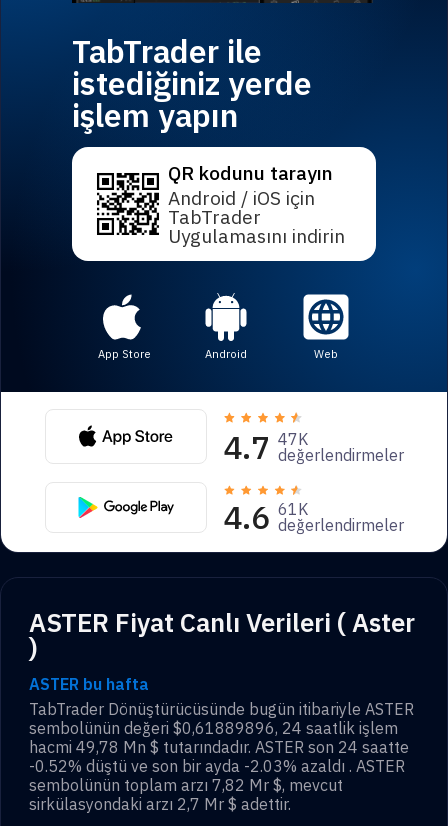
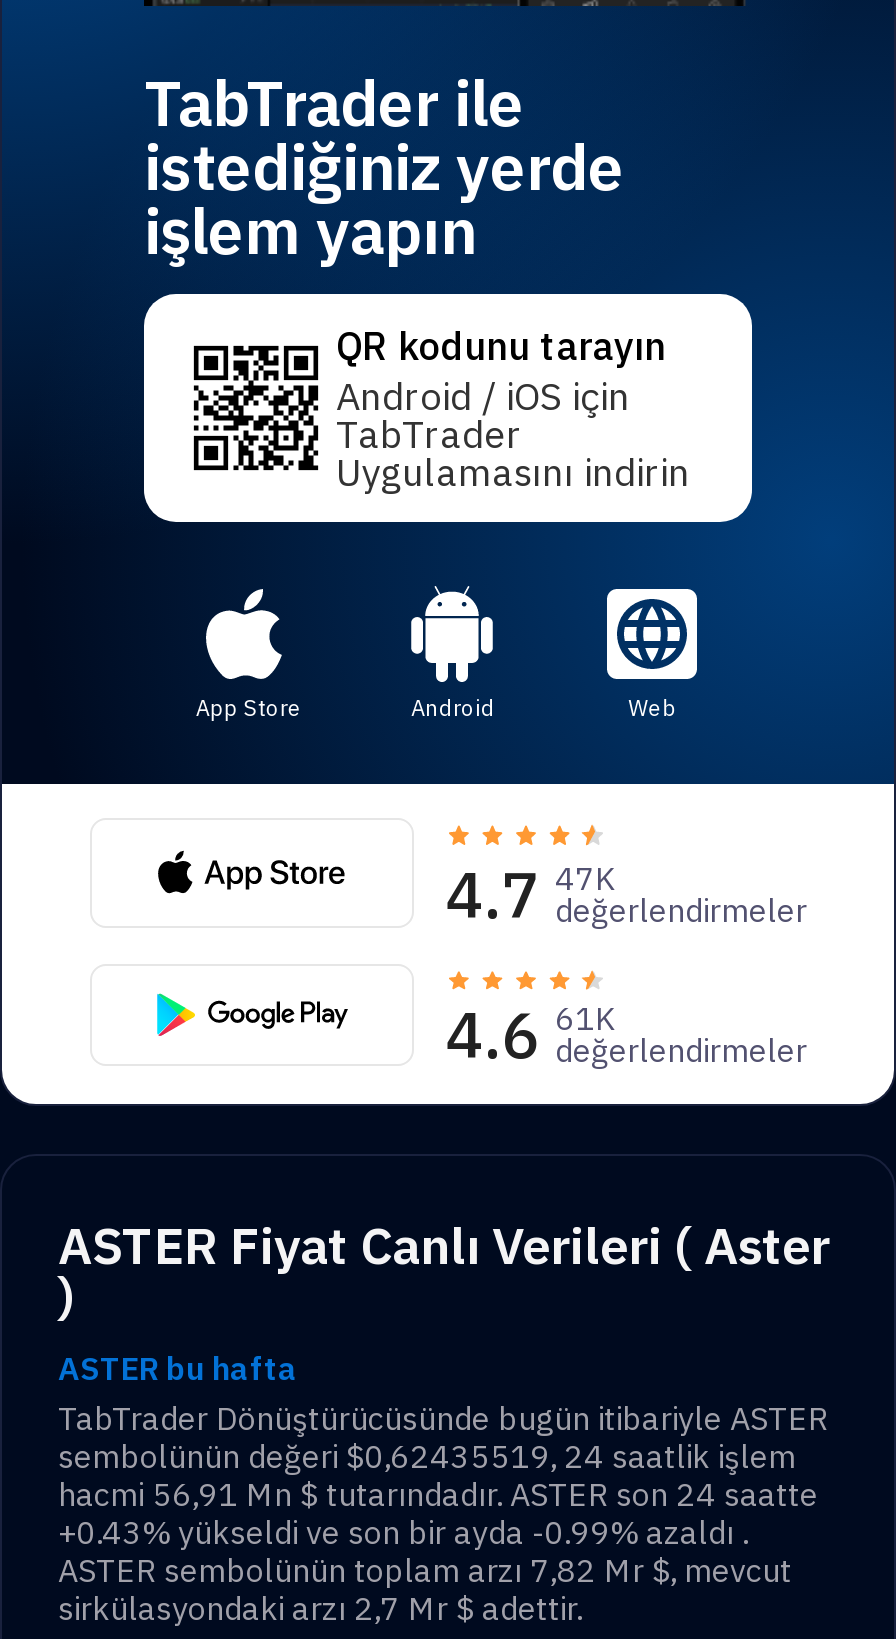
- sembolünün değeri $0,61889896, 24 saatlik işlem
- hacmi 49,78 Mn $tutarındadır. ASTER son 24 saatte
- -0.52% düştü ve son bir ayda -2.03% azaldı . ASTER
- sembolünün toplam arzı 7,82 Mr $, mevcut
+ sembolünün değeri $0,62435519, 24 saatlik işlem
+ hacmi 56,91 Mn $tutarındadır. ASTER son 24 saatte
+ +0.43% yükseldi ve son bir ayda -0.99% azaldı .
+ ASTER sembolünün toplam arzı 7,82 Mr $, mevcut
